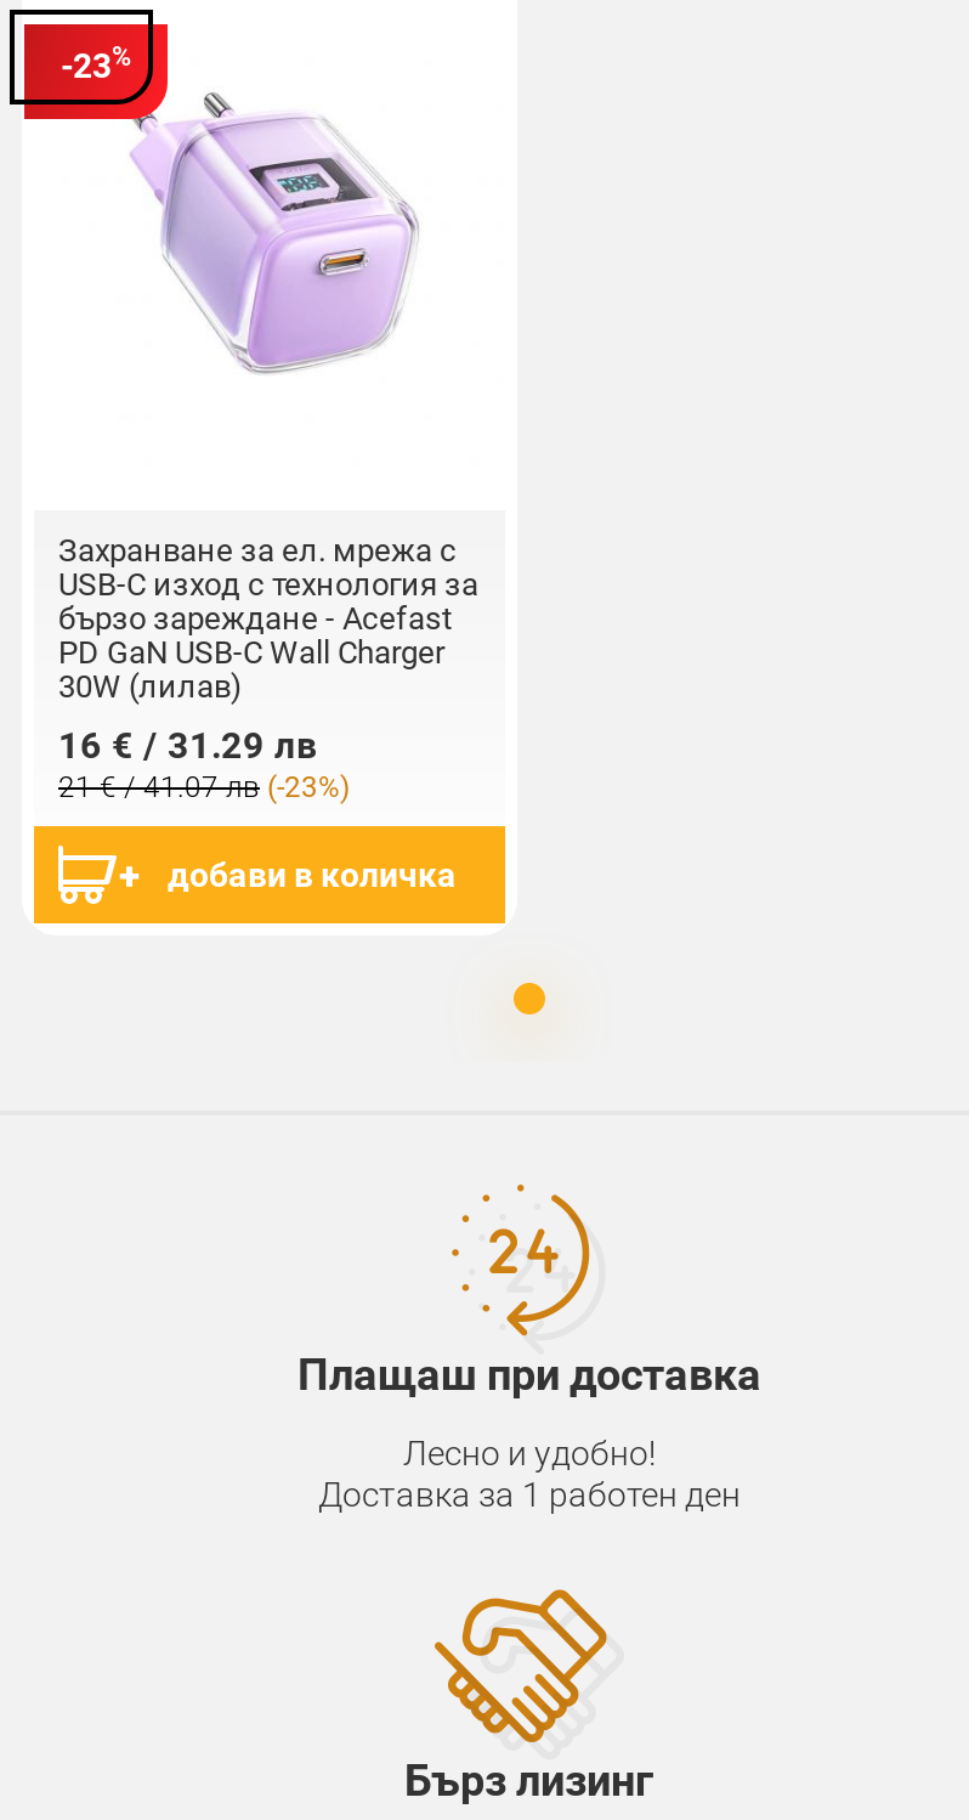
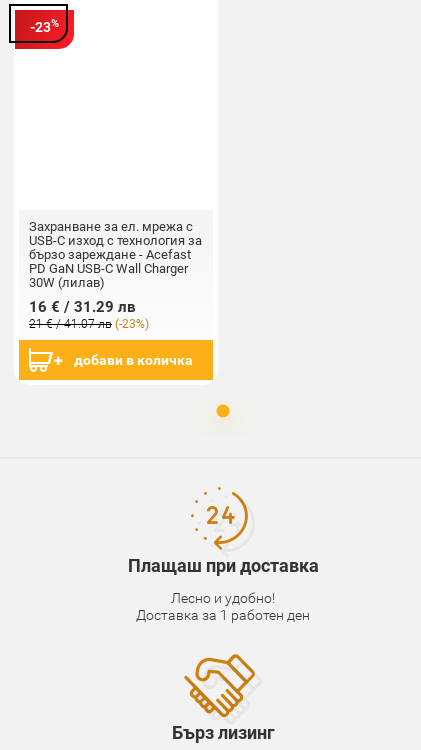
- [image]
